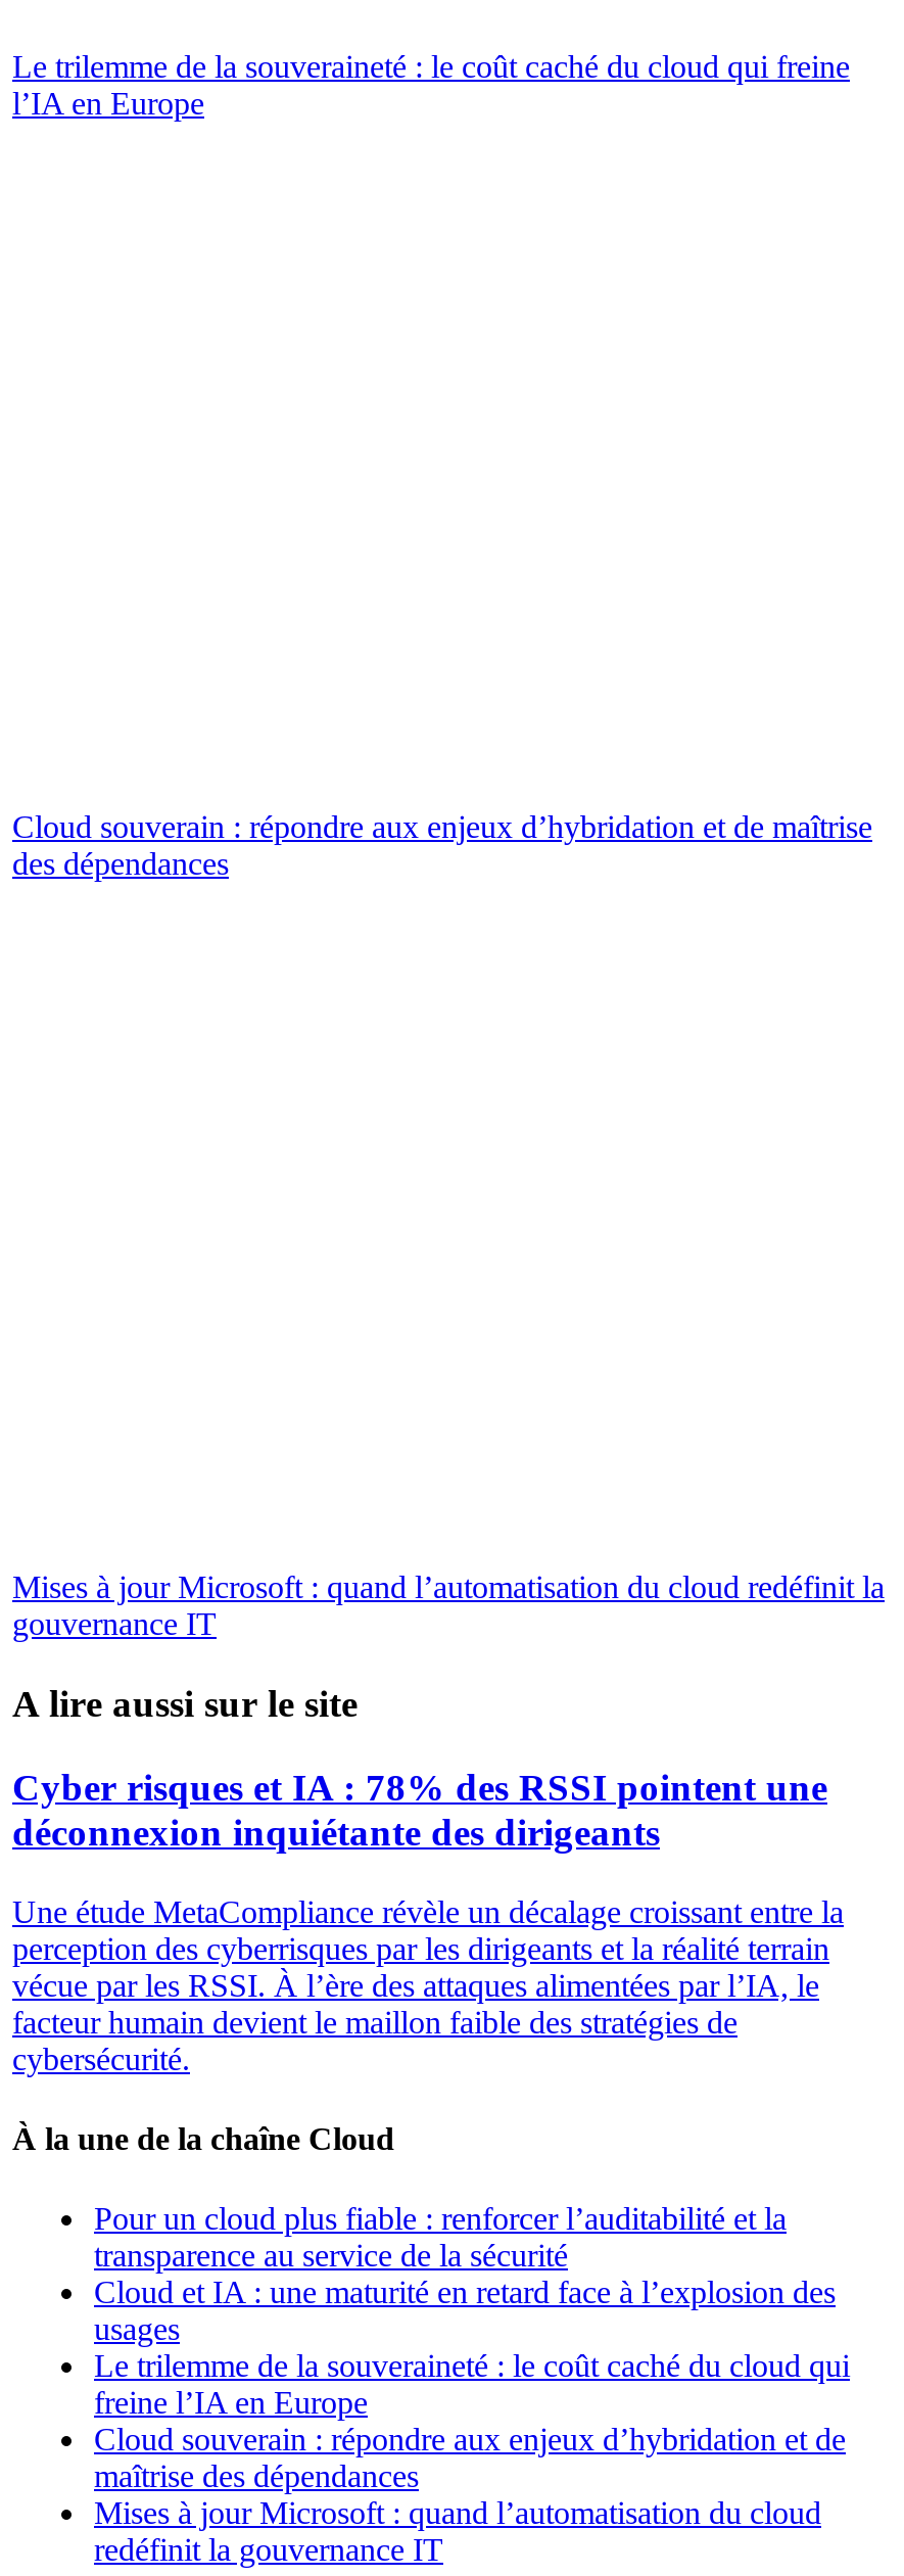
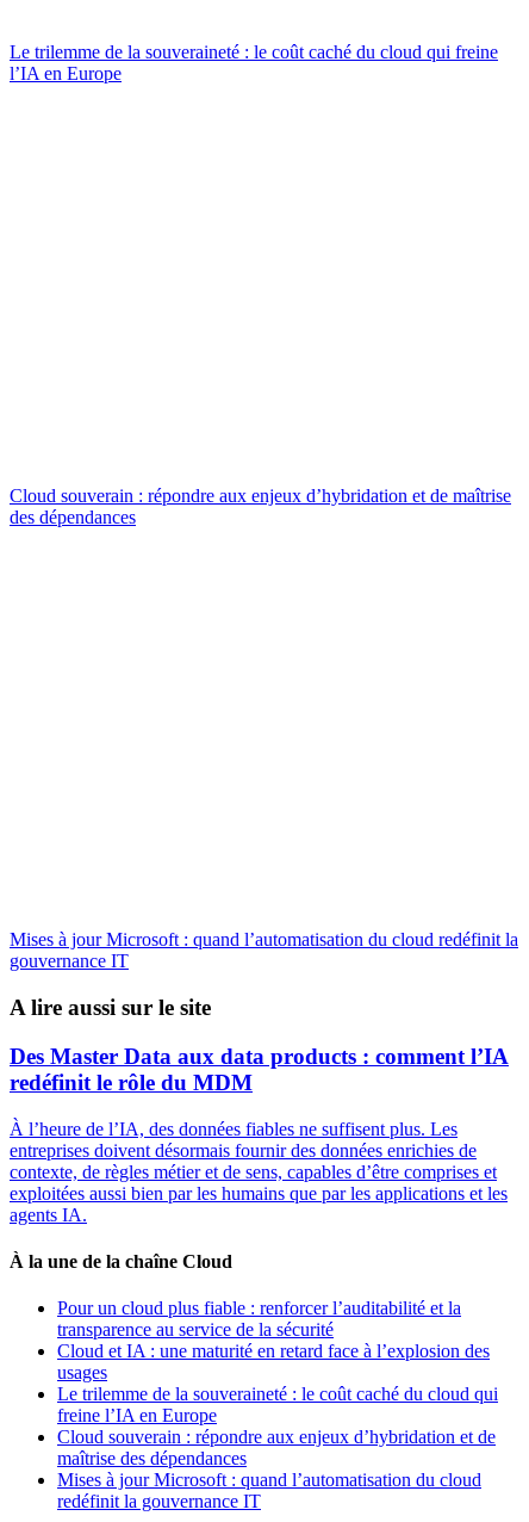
- Cyber risques et IA : 78% des RSSI pointent une
- déconnexion inquiétante des dirigeants
+ Des Master Data aux data products : comment l’IA
+ redéfinit le rôle du MDM

- Une étude MetaCompliance révèle un décalage croissant entre la
- perception des cyberrisques par les dirigeants et la réalité terrain
- vécue par les RSSI. À l’ère des attaques alimentées par l’IA, le
- facteur humain devient le maillon faible des stratégies de
- cybersécurité.
+ À l’heure de l’IA, des données fiables ne suffisent plus. Les
+ entreprises doivent désormais fournir des données enrichies de
+ contexte, de règles métier et de sens, capables d’être comprises et
+ exploitées aussi bien par les humains que par les applications et les
+ agents IA.
